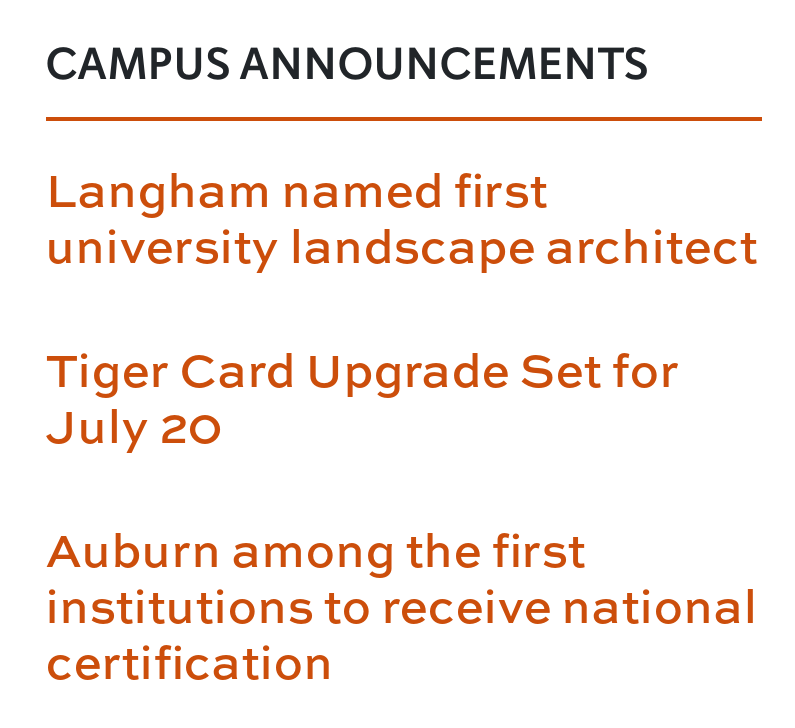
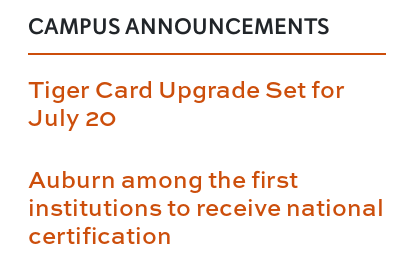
- Langham named first
- university landscape architect
